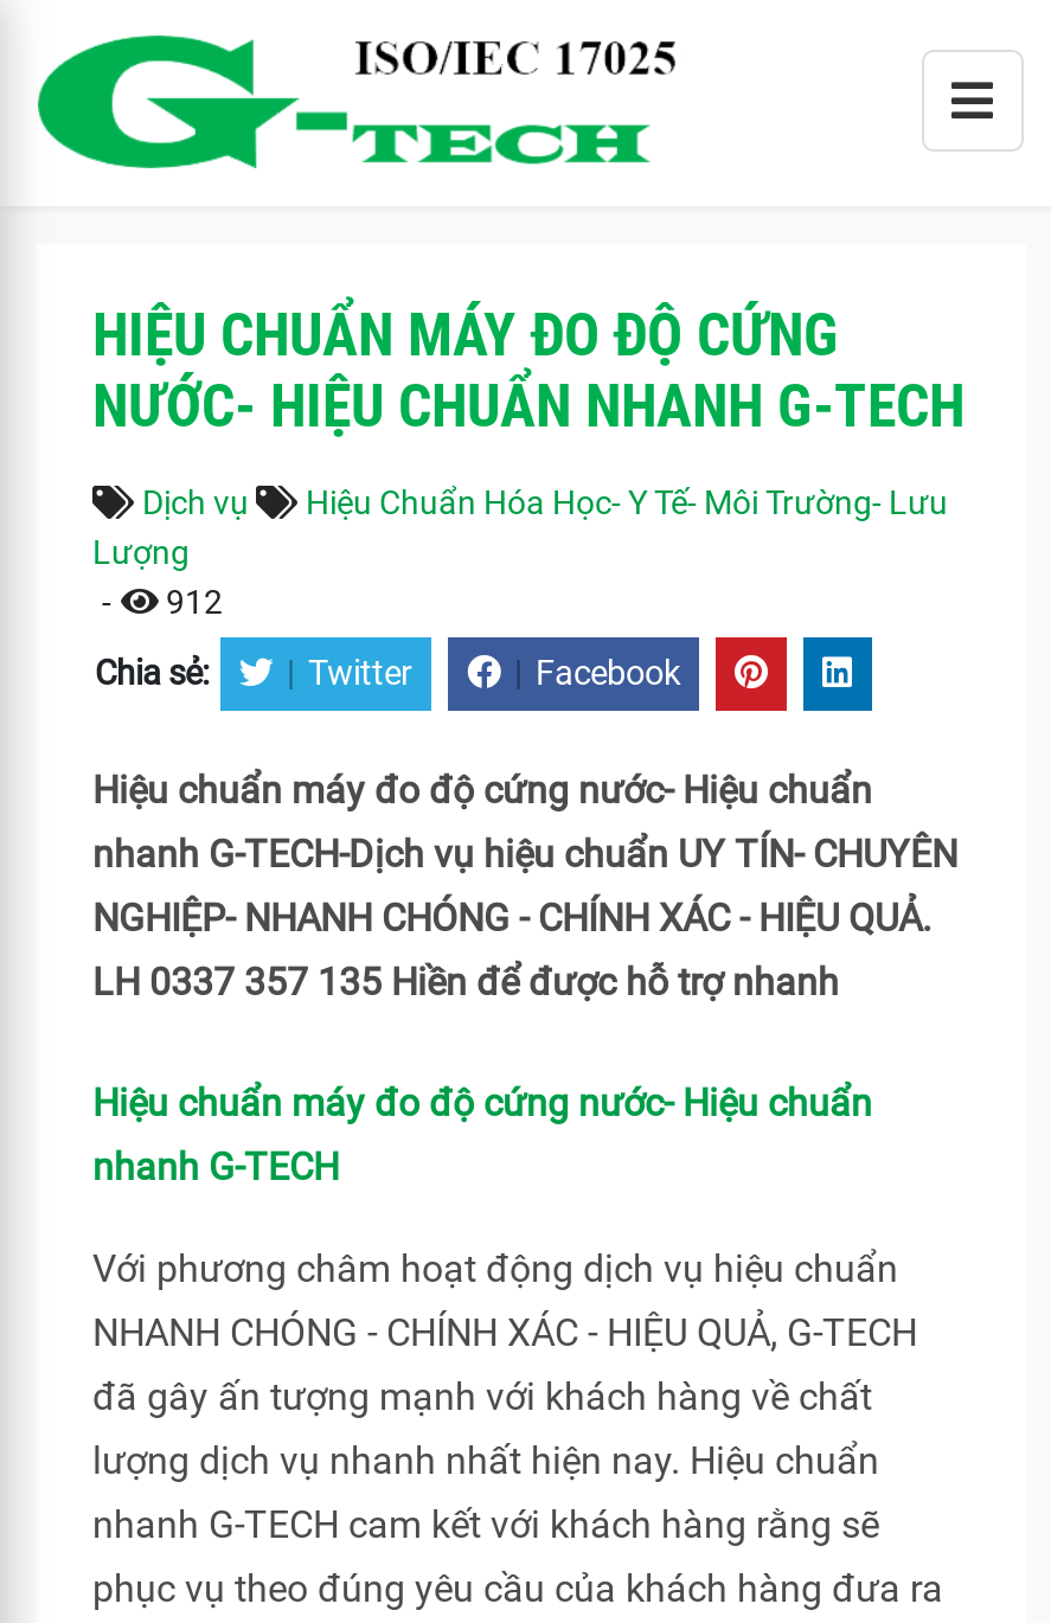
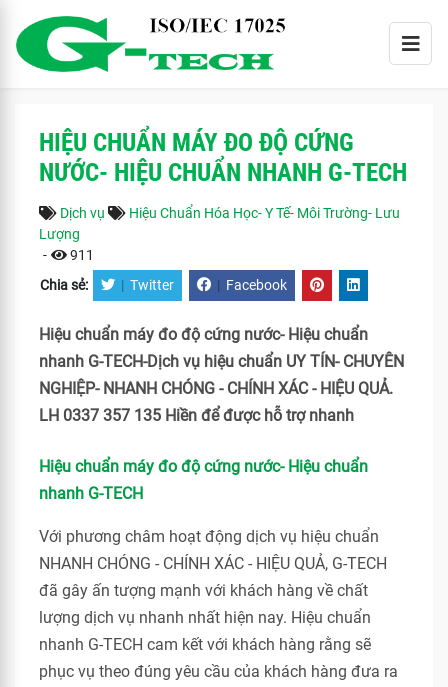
- 912
+ 911
